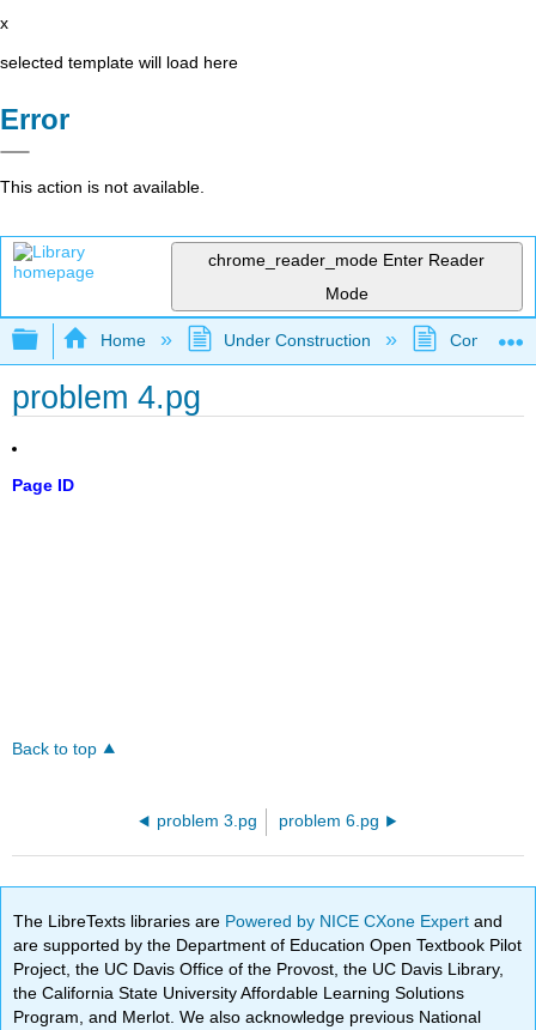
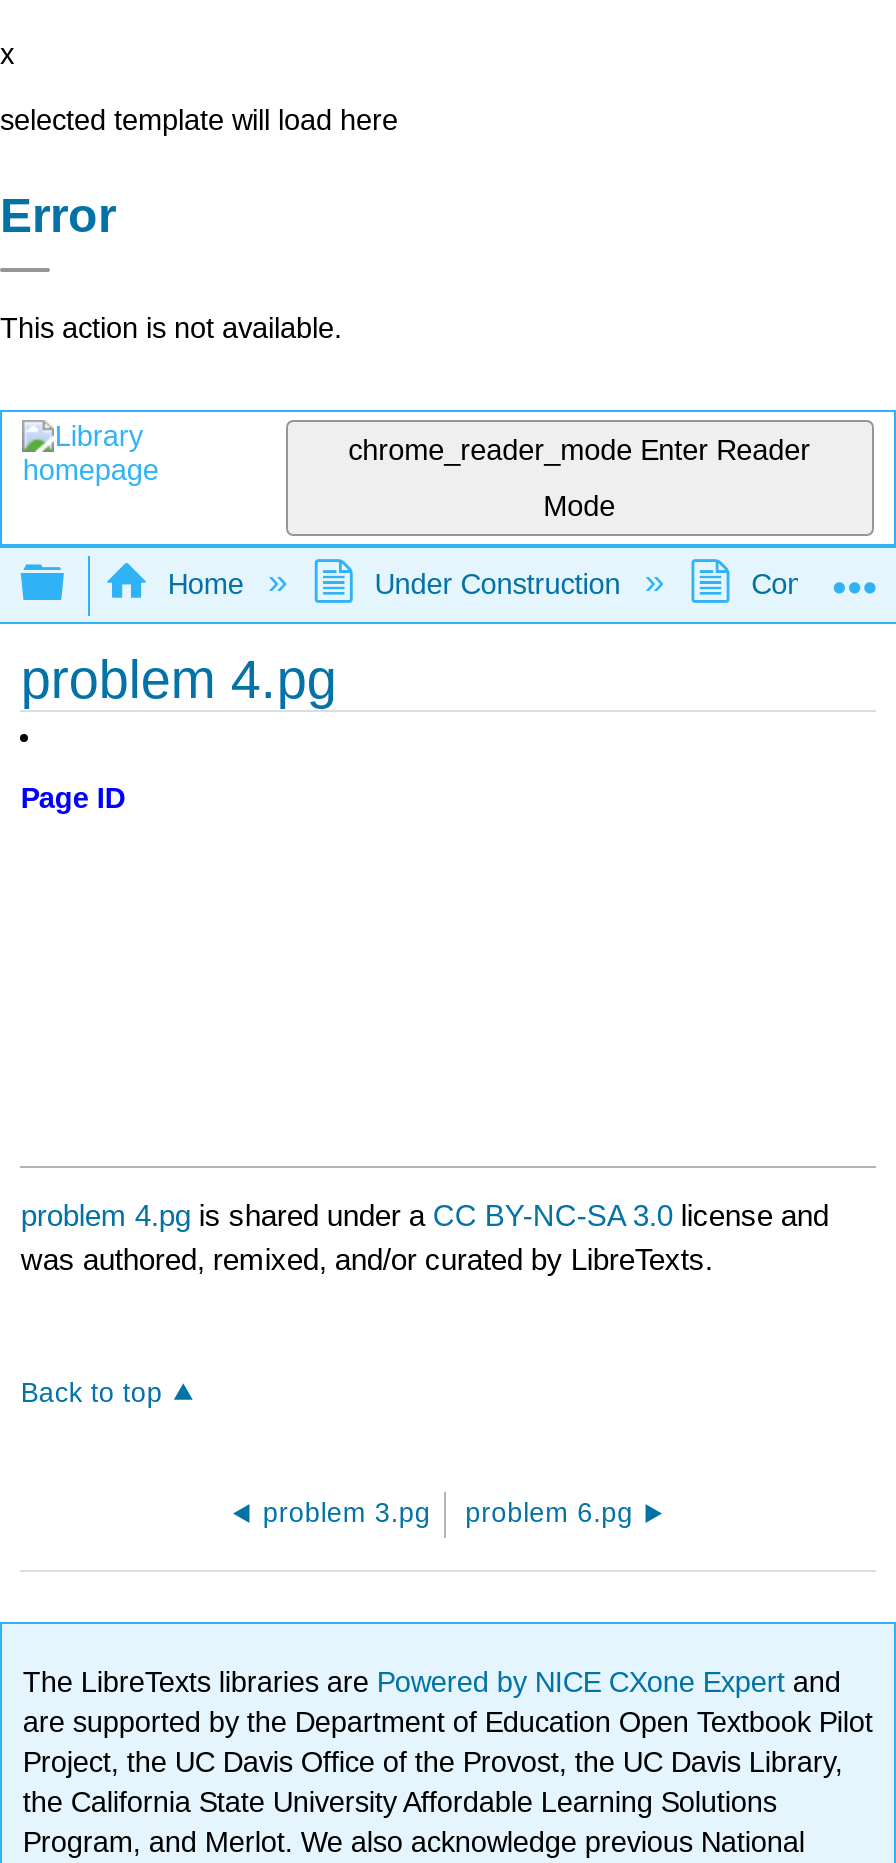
+ problem 4.pg is shared under a CC BY-NC-SA 3.0 license and
+ was authored, remixed, and/or curated by LibreTexts.
